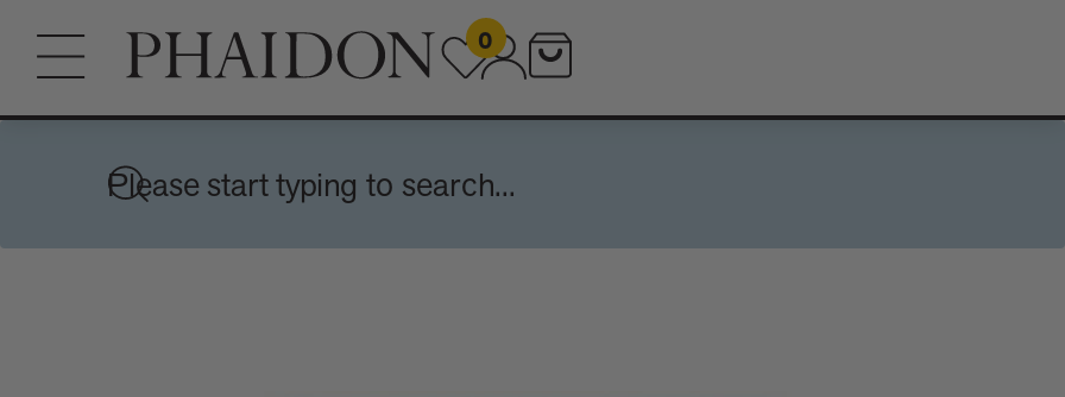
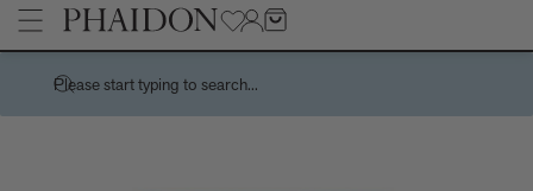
- 0
